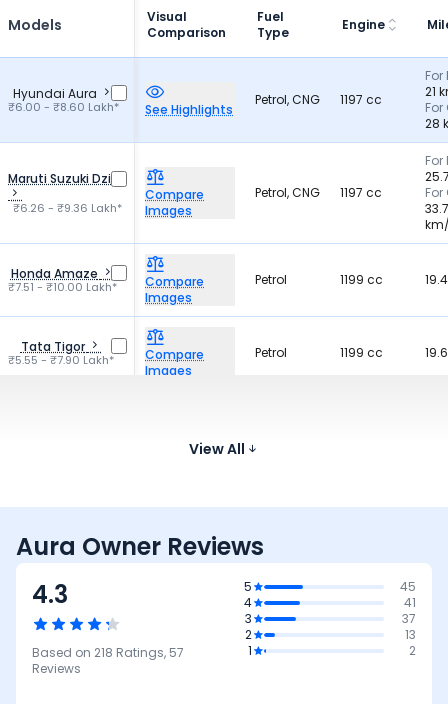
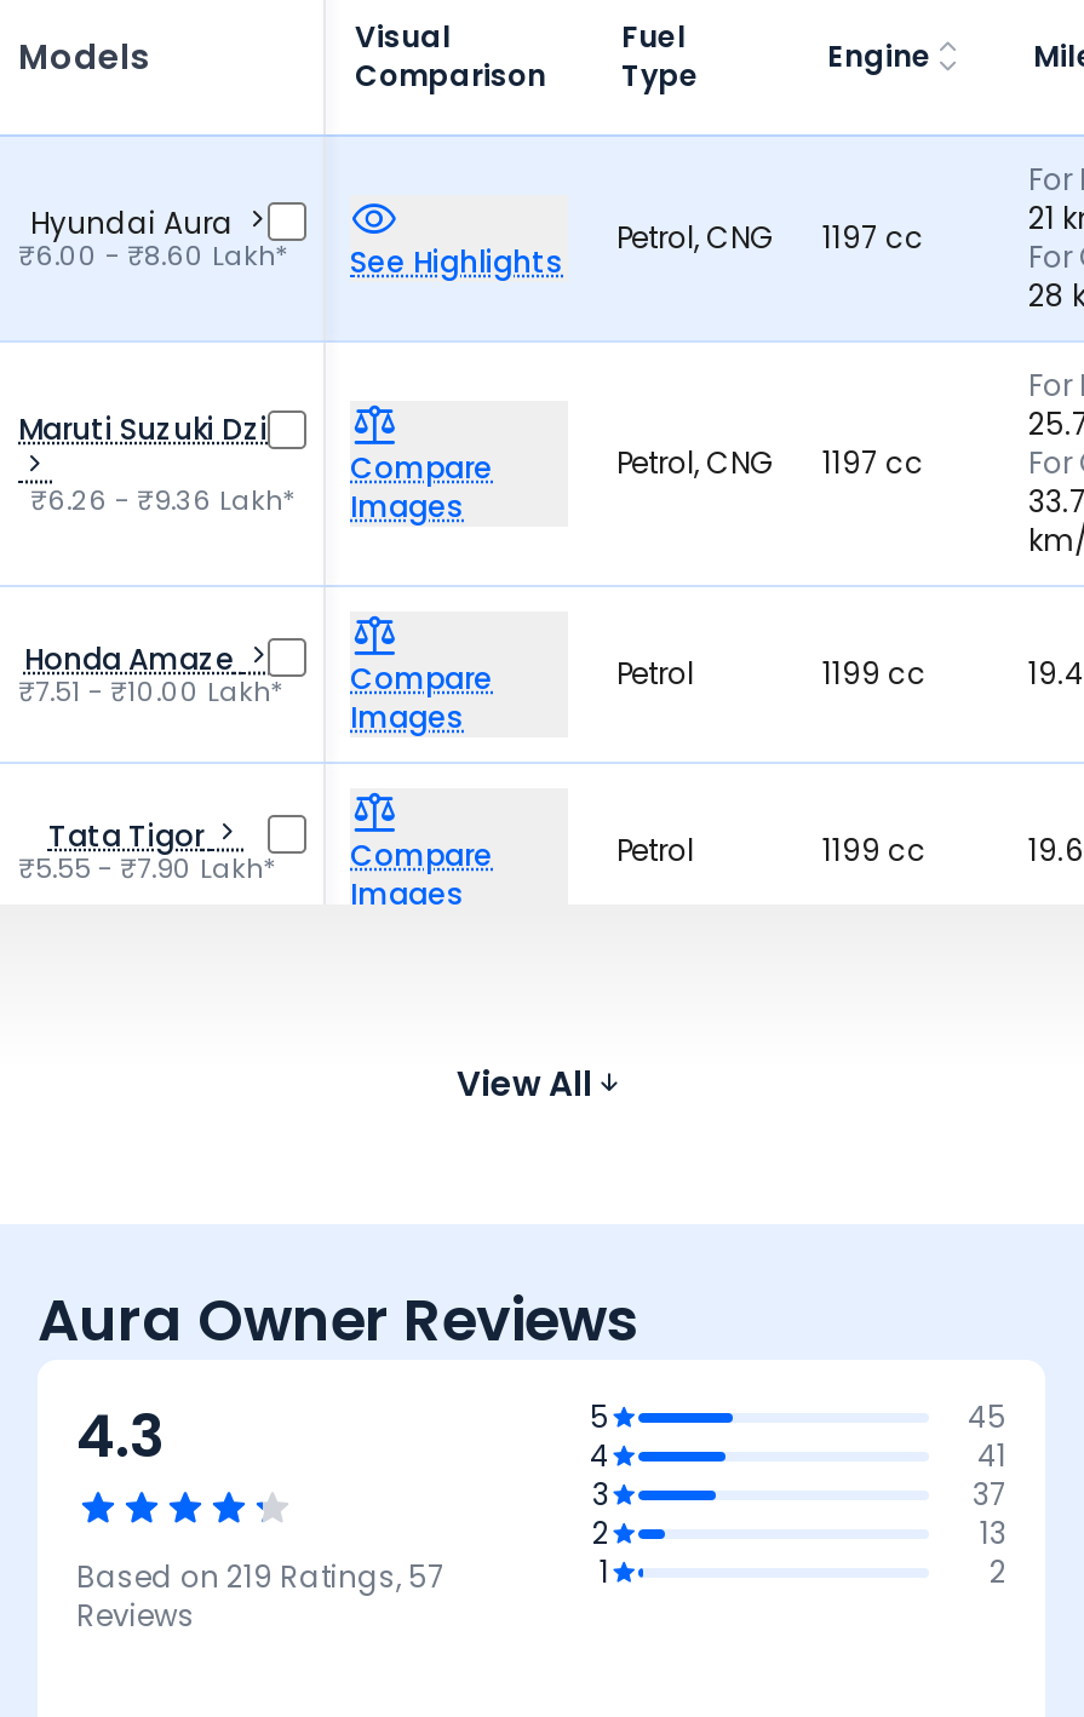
- Based on 218 Ratings, 57
+ Based on 219 Ratings, 57
